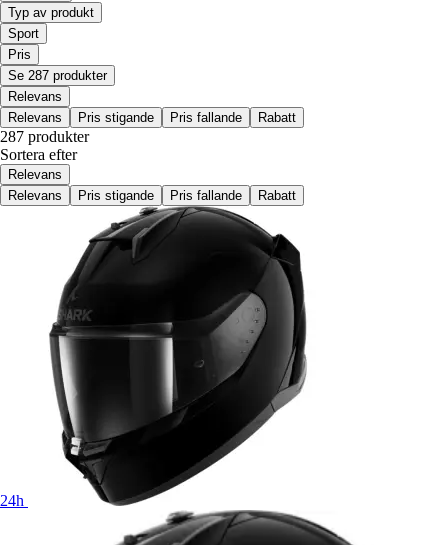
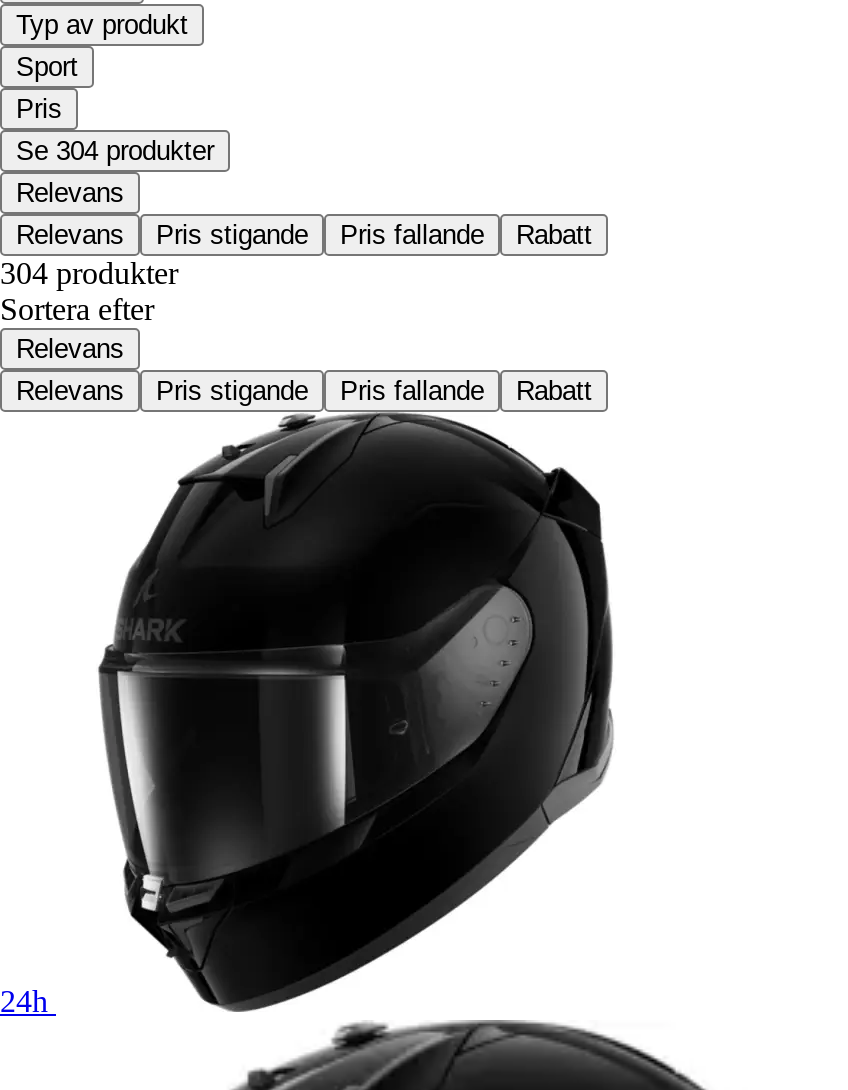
- Se 287 produkter
+ Se 304 produkter

- 287 produkter
+ 304 produkter
